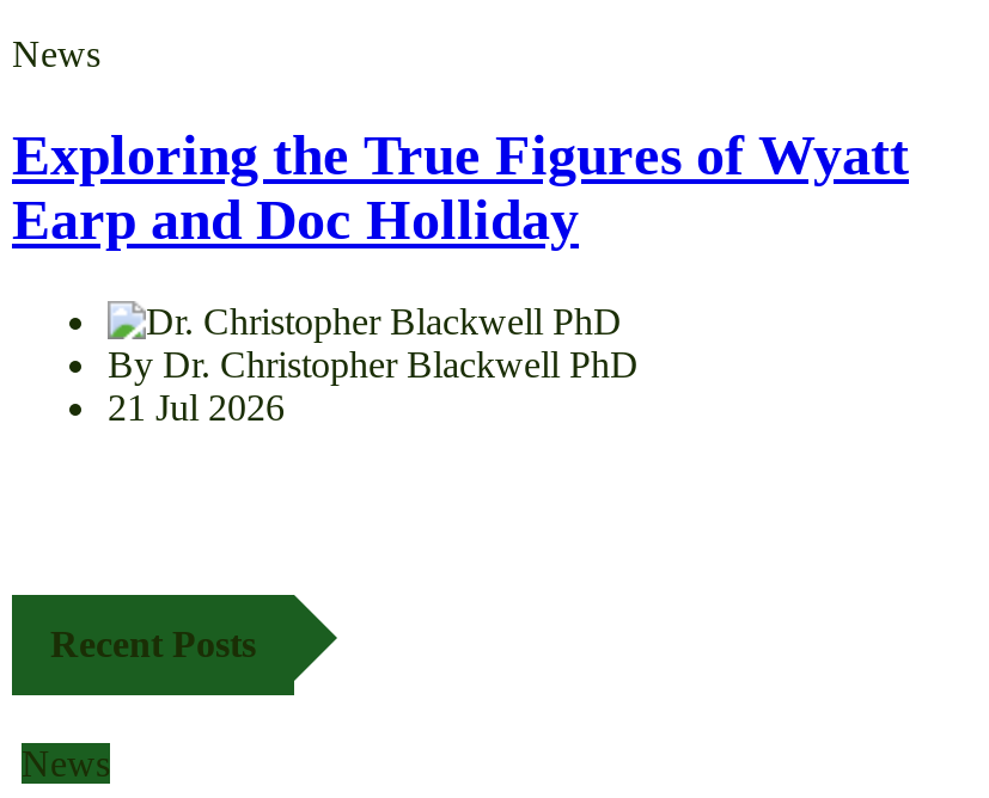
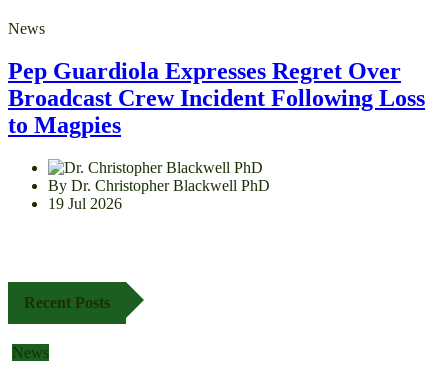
- Exploring the True Figures of Wyatt
- Earp and Doc Holliday
+ Pep Guardiola Expresses Regret Over
+ Broadcast Crew Incident Following Loss
+ to Magpies

- 21 Jul 2026
+ 19 Jul 2026
